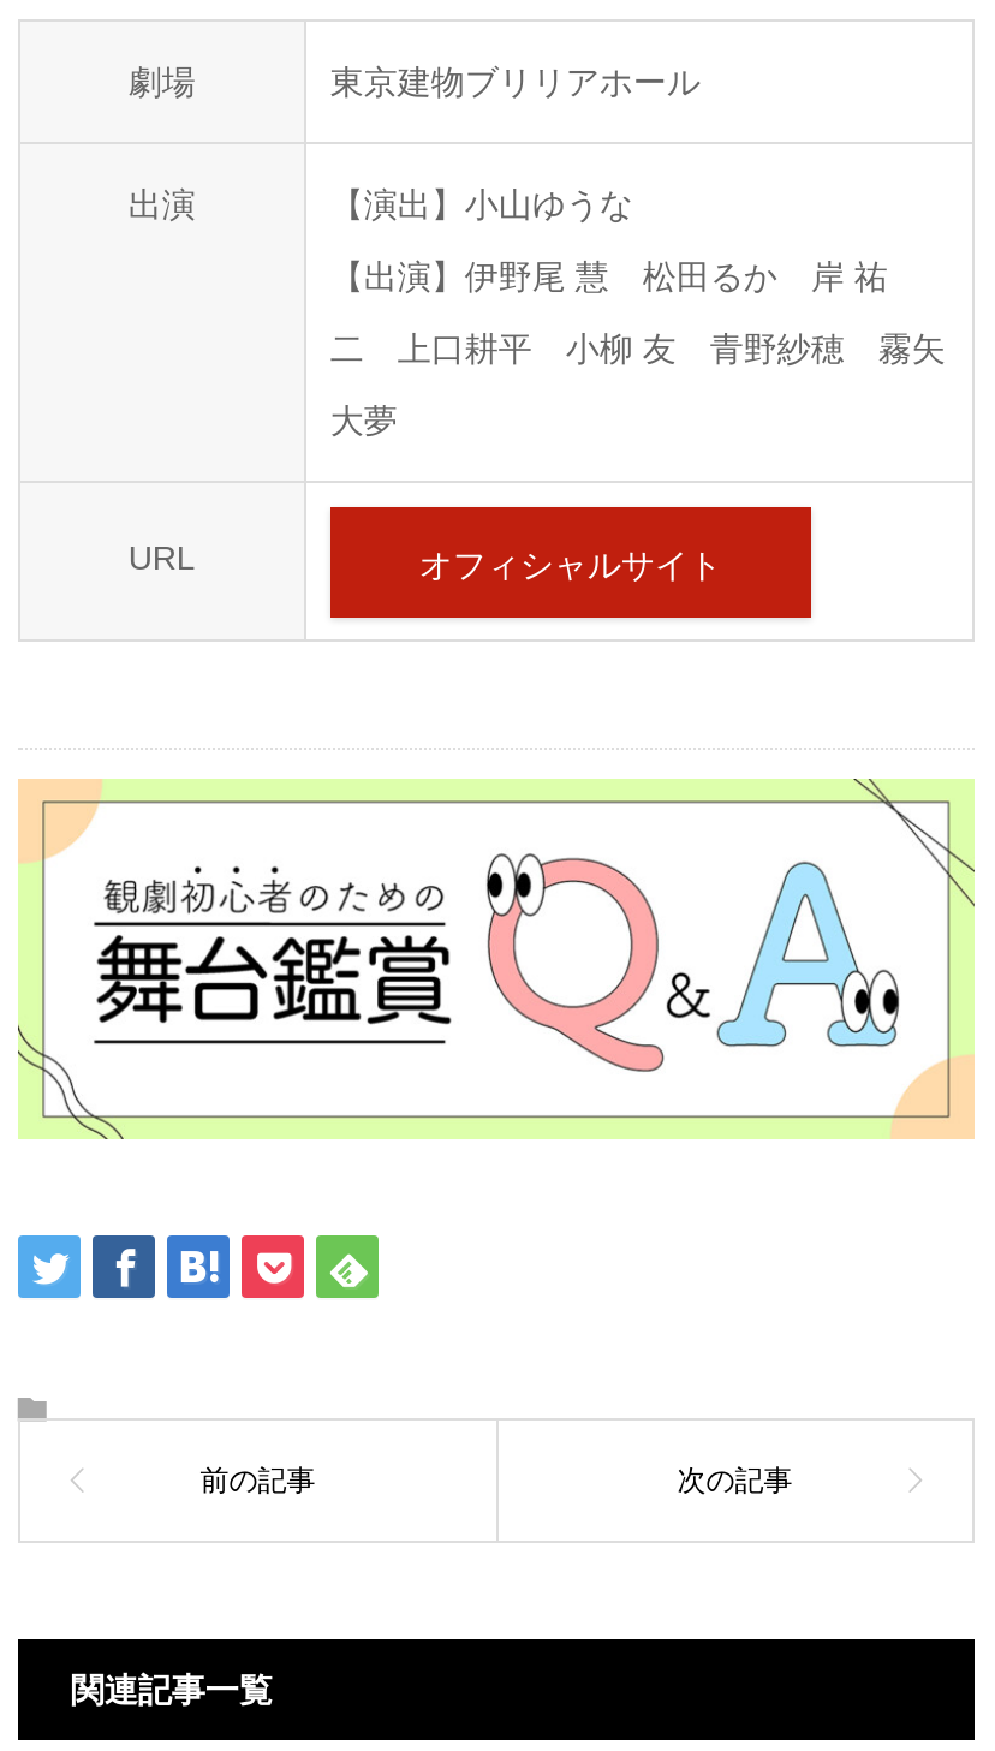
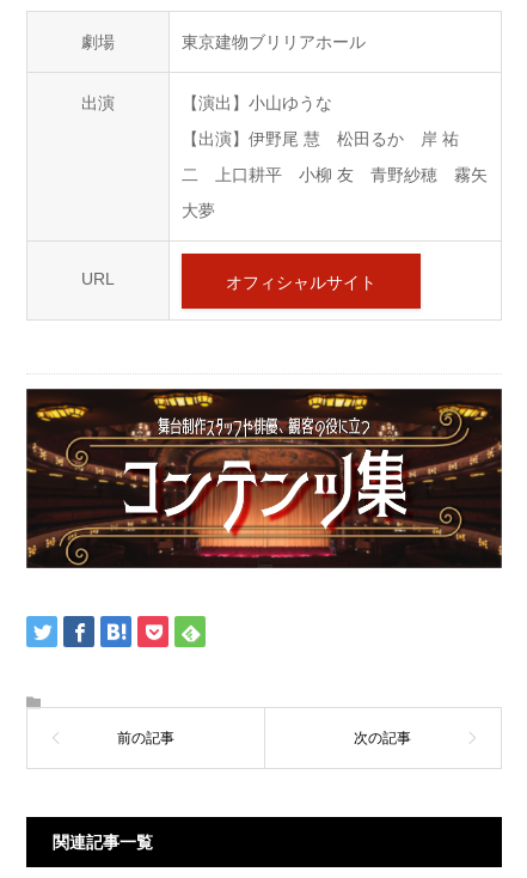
- [image]
+ [image]
